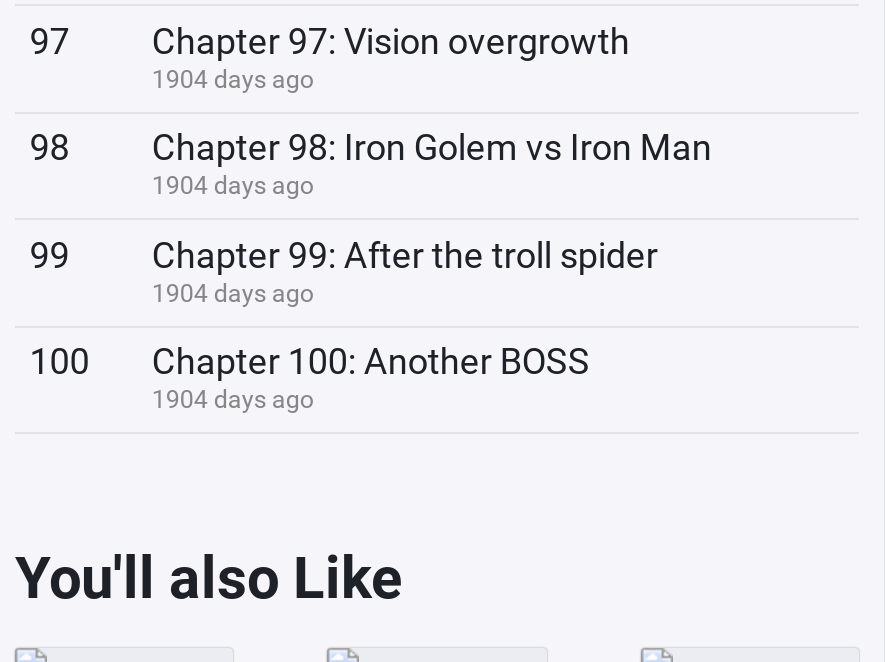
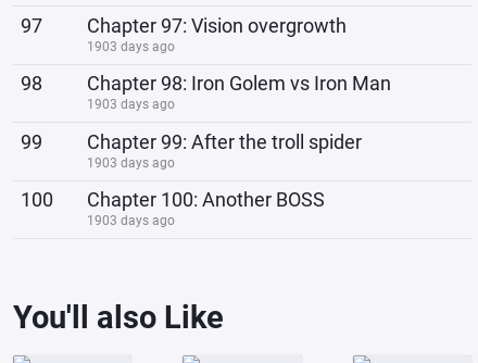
- 1904 days ago
+ 1903 days ago

- 1904 days ago
+ 1903 days ago

- 1904 days ago
+ 1903 days ago

- 1904 days ago
+ 1903 days ago
